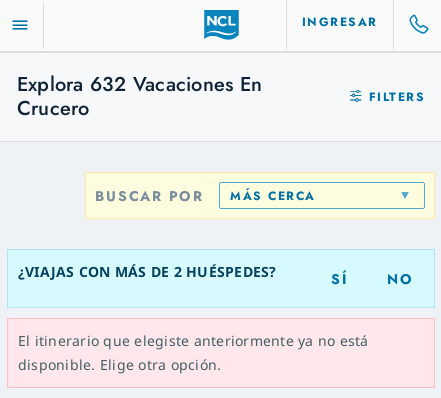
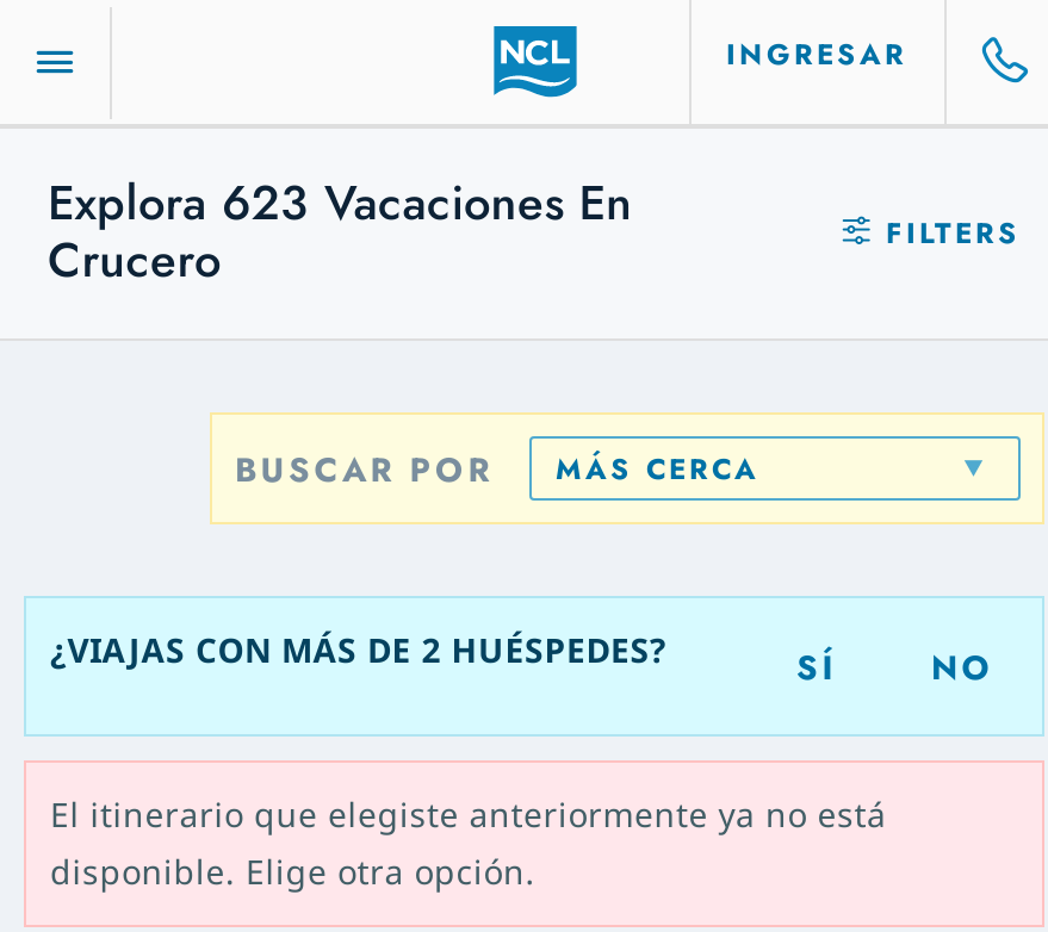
- Explora 632 Vacaciones En
+ Explora 623 Vacaciones En
